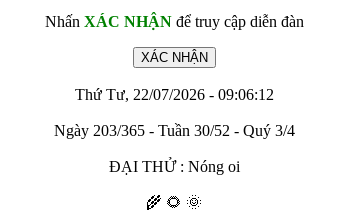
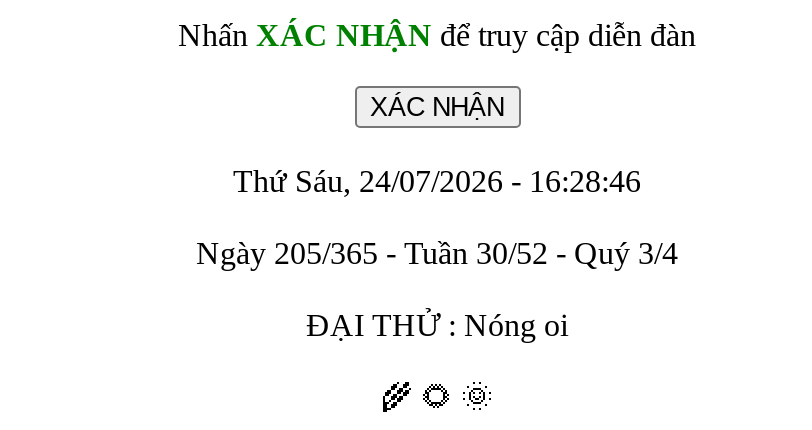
- Thứ Tư, 22/07/2026 - 09:06:12
+ Thứ Sáu, 24/07/2026 - 16:28:46

- Ngày 203/365 - Tuần 30/52 - Quý 3/4
+ Ngày 205/365 - Tuần 30/52 - Quý 3/4
